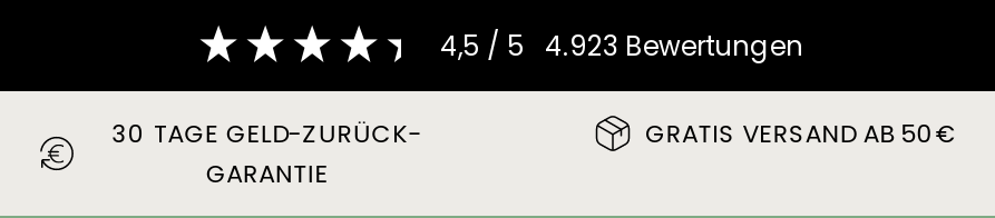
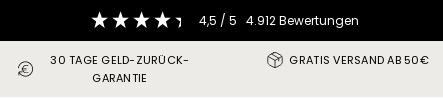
- 4,5 / 5 4.923 Bewertungen
+ 4,5 / 5 4.912 Bewertungen
